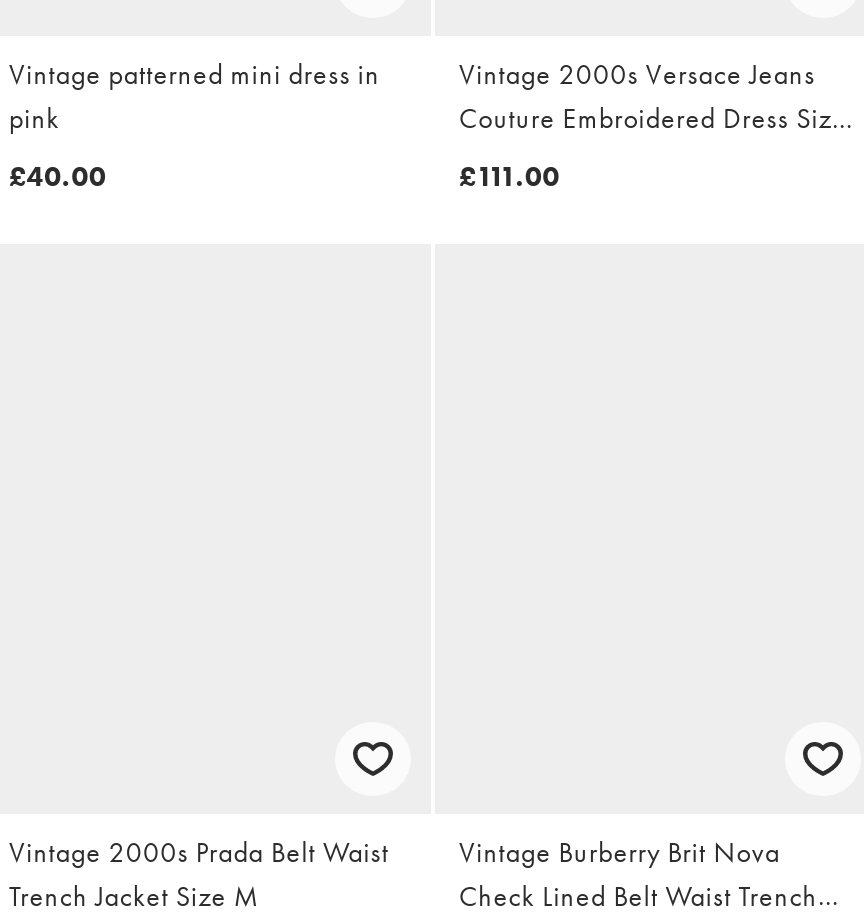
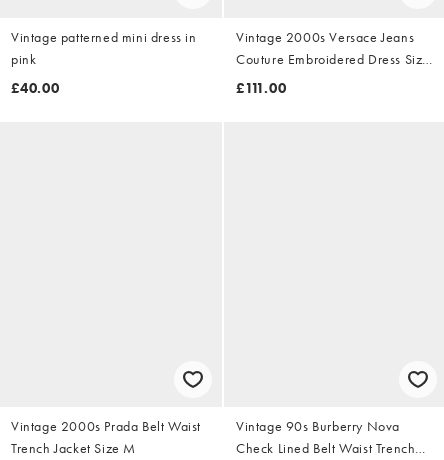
- Vintage Burberry Brit Nova
+ Vintage 90s Burberry Nova
